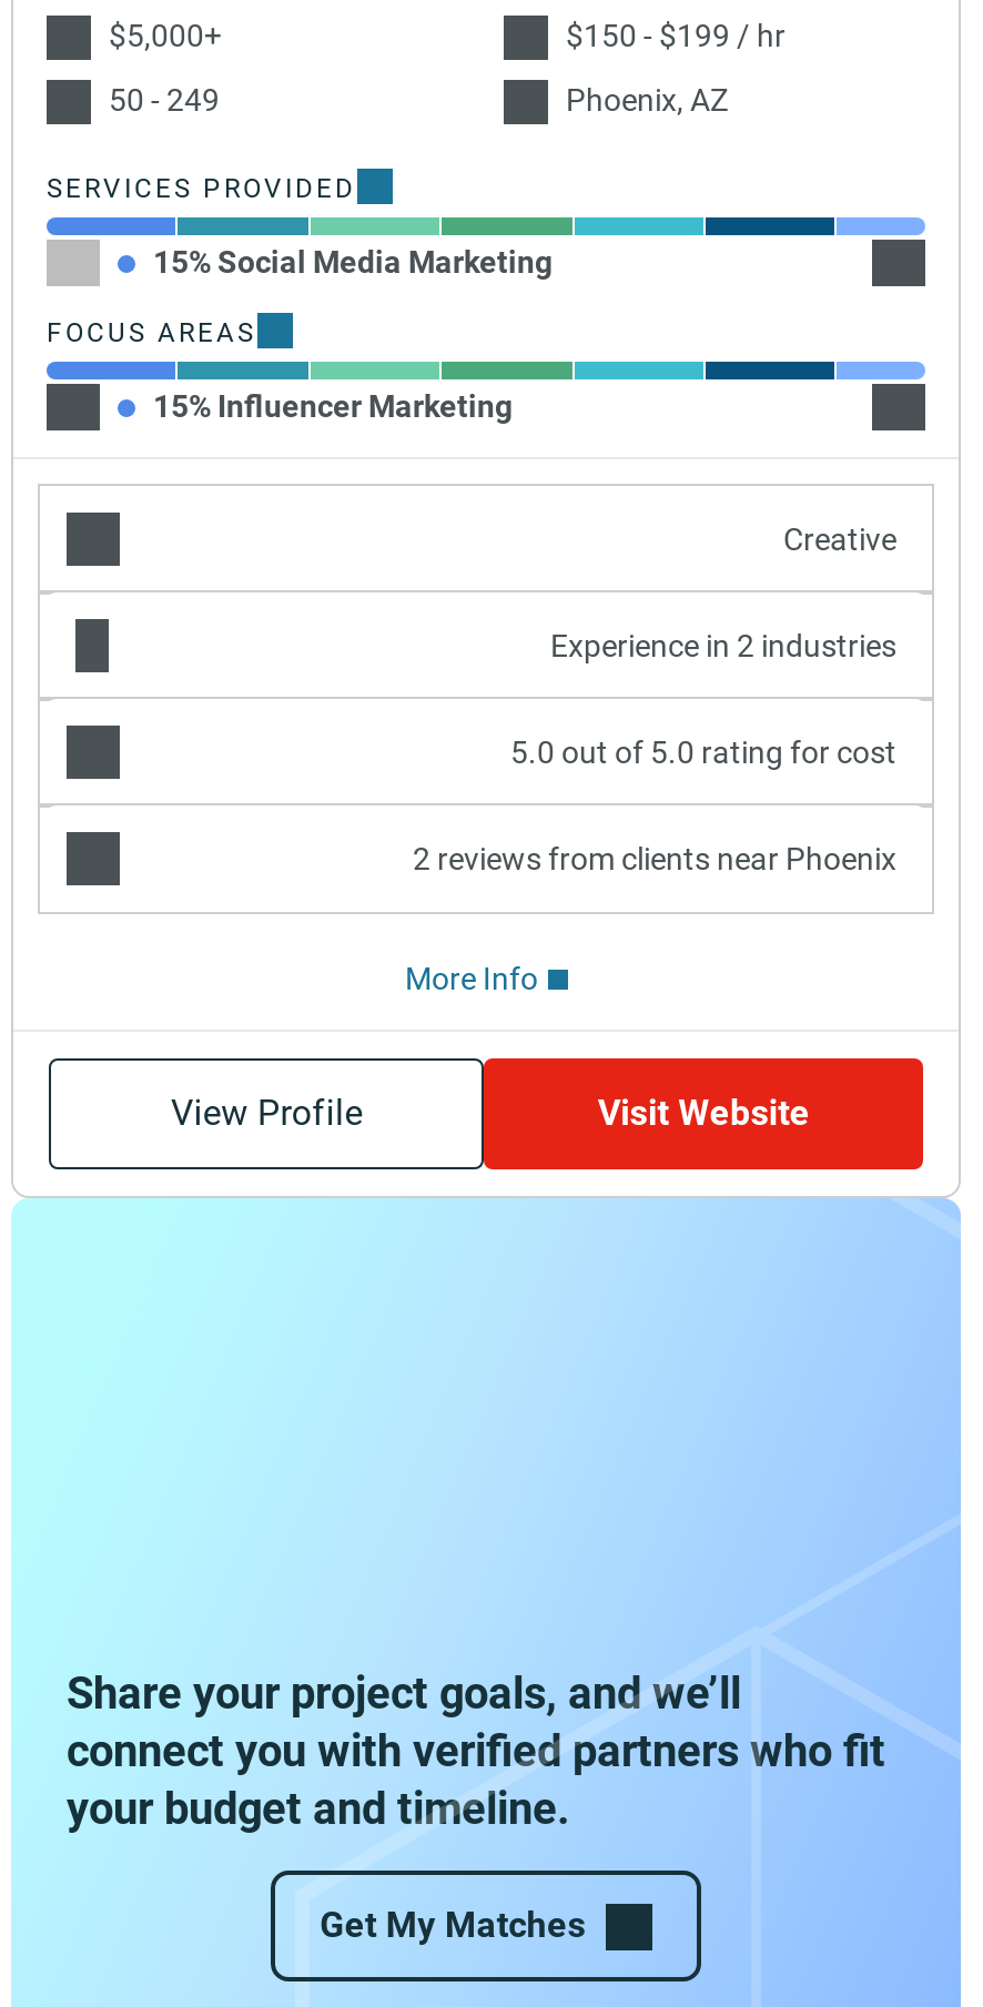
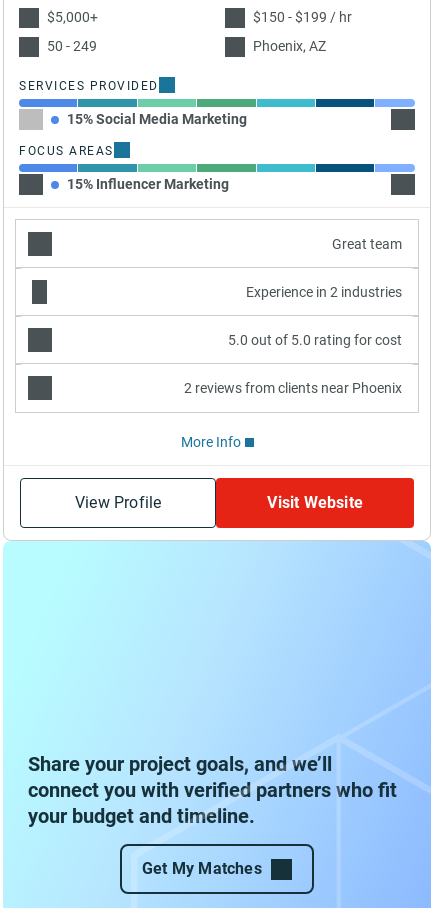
- Creative
+ Great team
